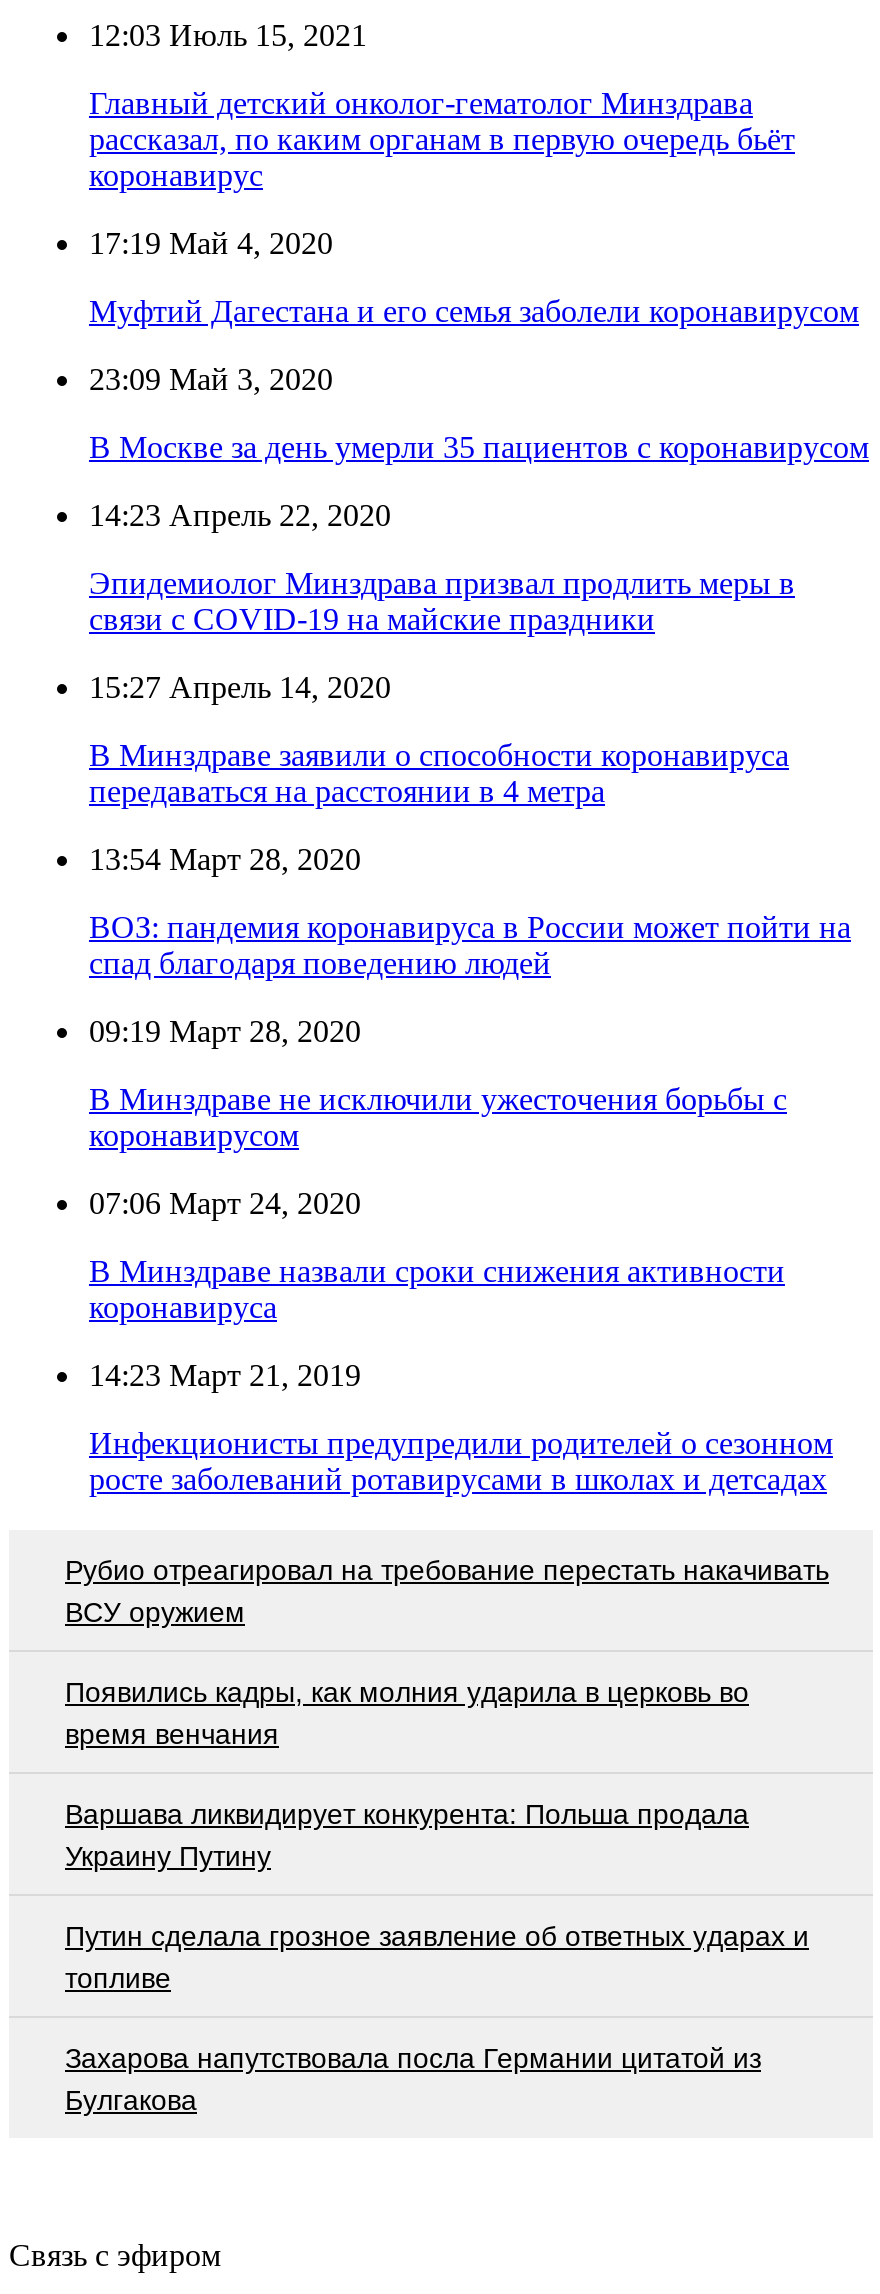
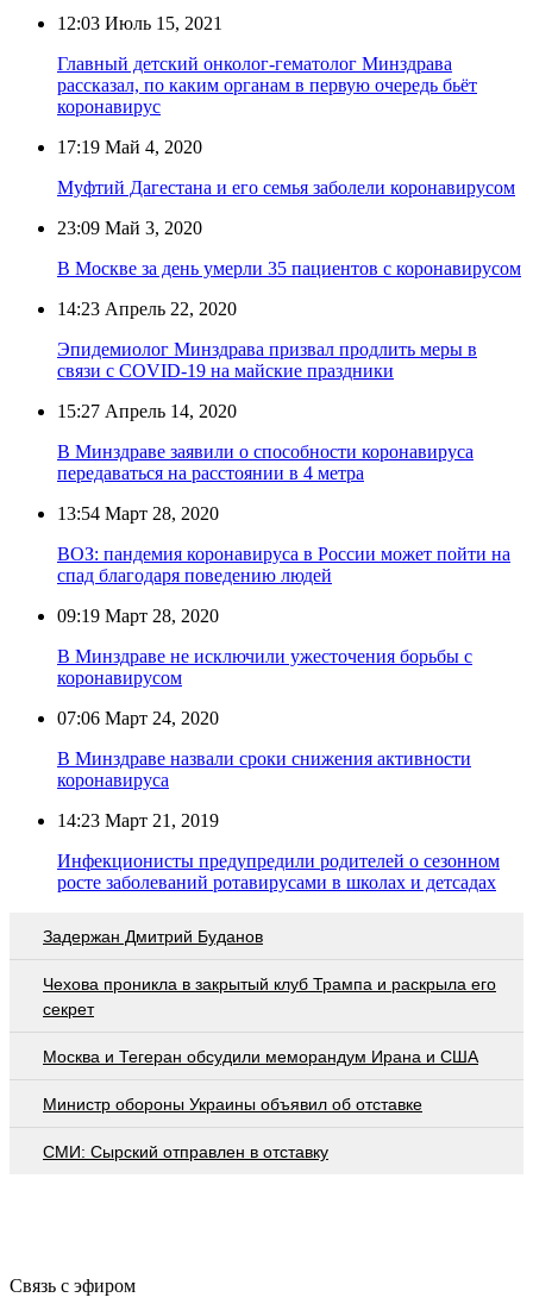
- Рубио отреагировал на требование перестать накачивать
- ВСУ оружием
+ Задержан Дмитрий Буданов

- Появились кадры, как молния ударила в церковь во
- время венчания
+ Чехова проникла в закрытый клуб Трампа и раскрыла его
+ секрет

- Варшава ликвидирует конкурента: Польша продала
- Украину Путину
+ Москва и Тегеран обсудили меморандум Ирана и США

- Путин сделала грозное заявление об ответных ударах и
- топливе
+ Министр обороны Украины объявил об отставке

- Захарова напутствовала посла Германии цитатой из
- Булгакова
+ СМИ: Сырский отправлен в отставку
